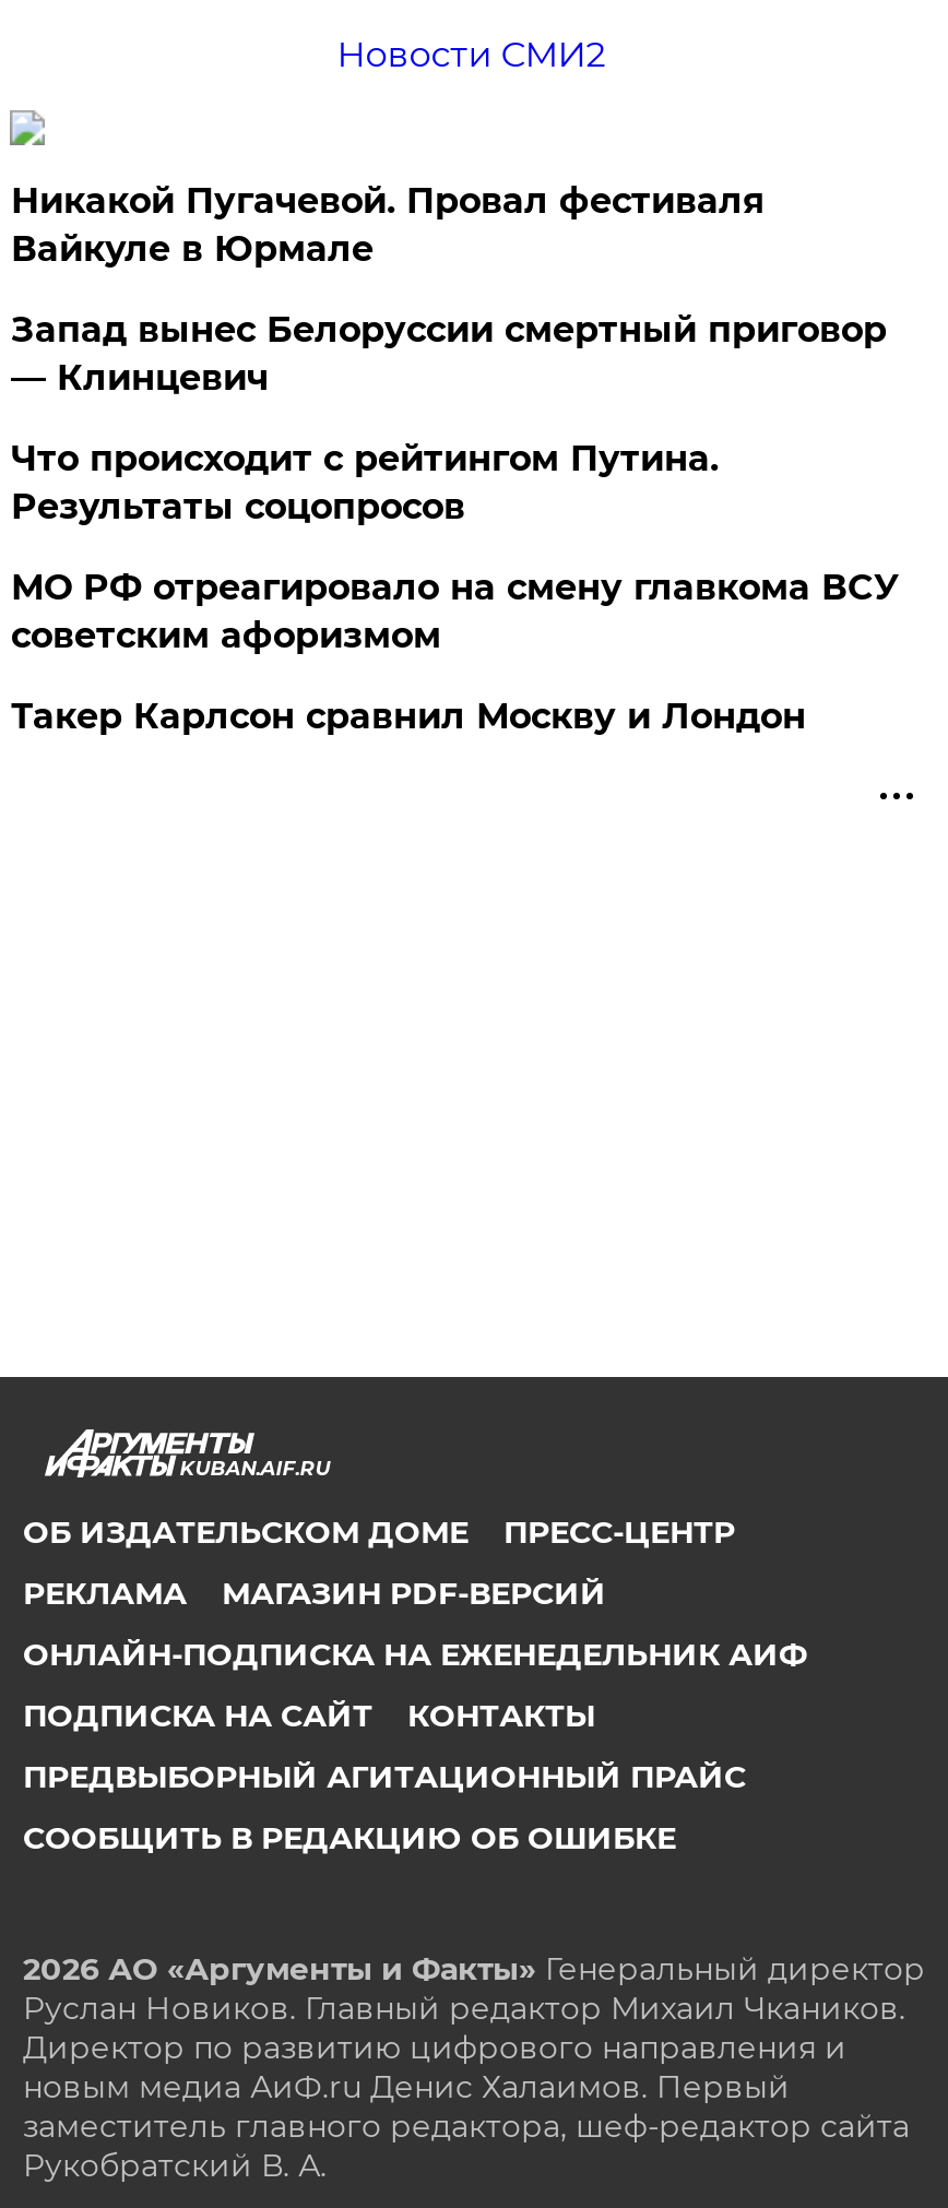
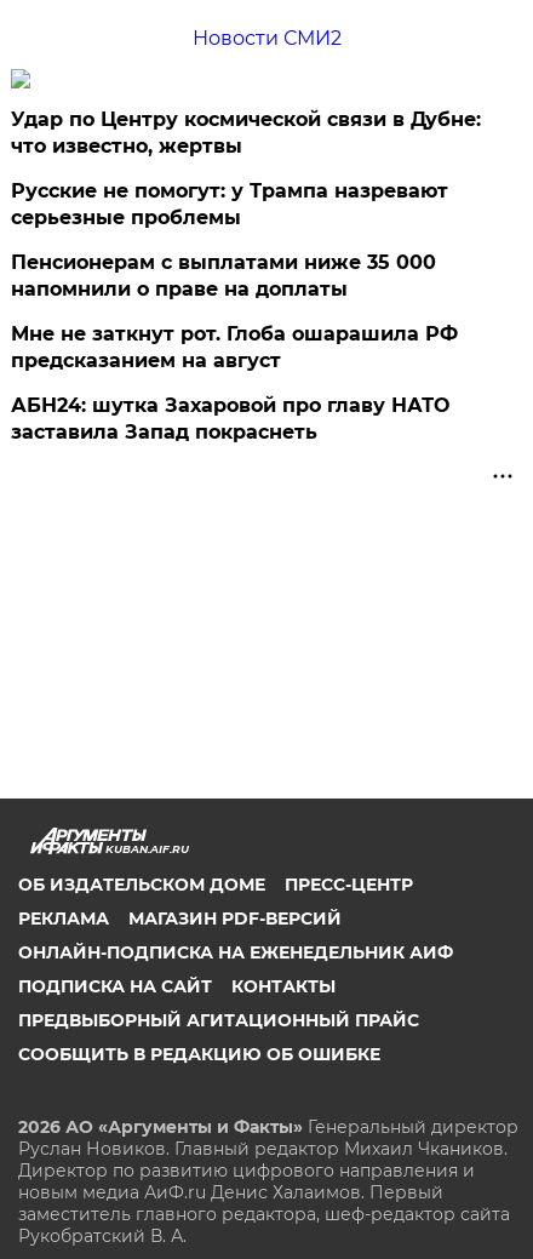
- Никакой Пугачевой. Провал фестиваля
- Вайкуле в Юрмале
+ Удар по Центру космической связи в Дубне:
+ что известно, жертвы

- Запад вынес Белоруссии смертный приговор
- — Клинцевич
+ Русские не помогут: у Трампа назревают
+ серьезные проблемы

- Что происходит с рейтингом Путина.
- Результаты соцопросов
+ Пенсионерам с выплатами ниже 35 000
+ напомнили о праве на доплаты

- МО РФ отреагировало на смену главкома ВСУ
- советским афоризмом
+ Мне не заткнут рот. Глоба ошарашила РФ
+ предсказанием на август

- Такер Карлсон сравнил Москву и Лондон
+ АБН24: шутка Захаровой про главу НАТО
+ заставила Запад покраснеть
